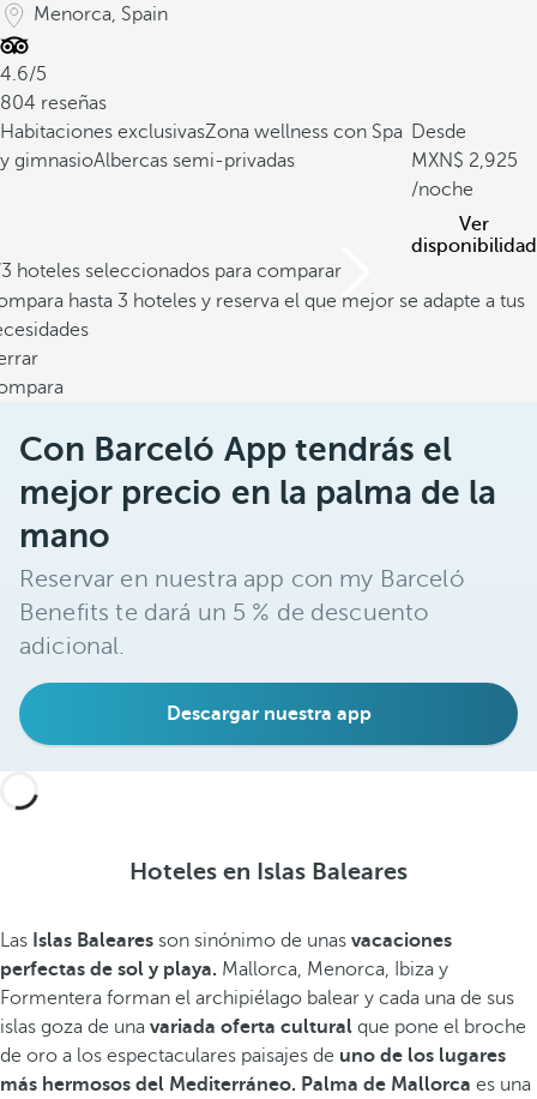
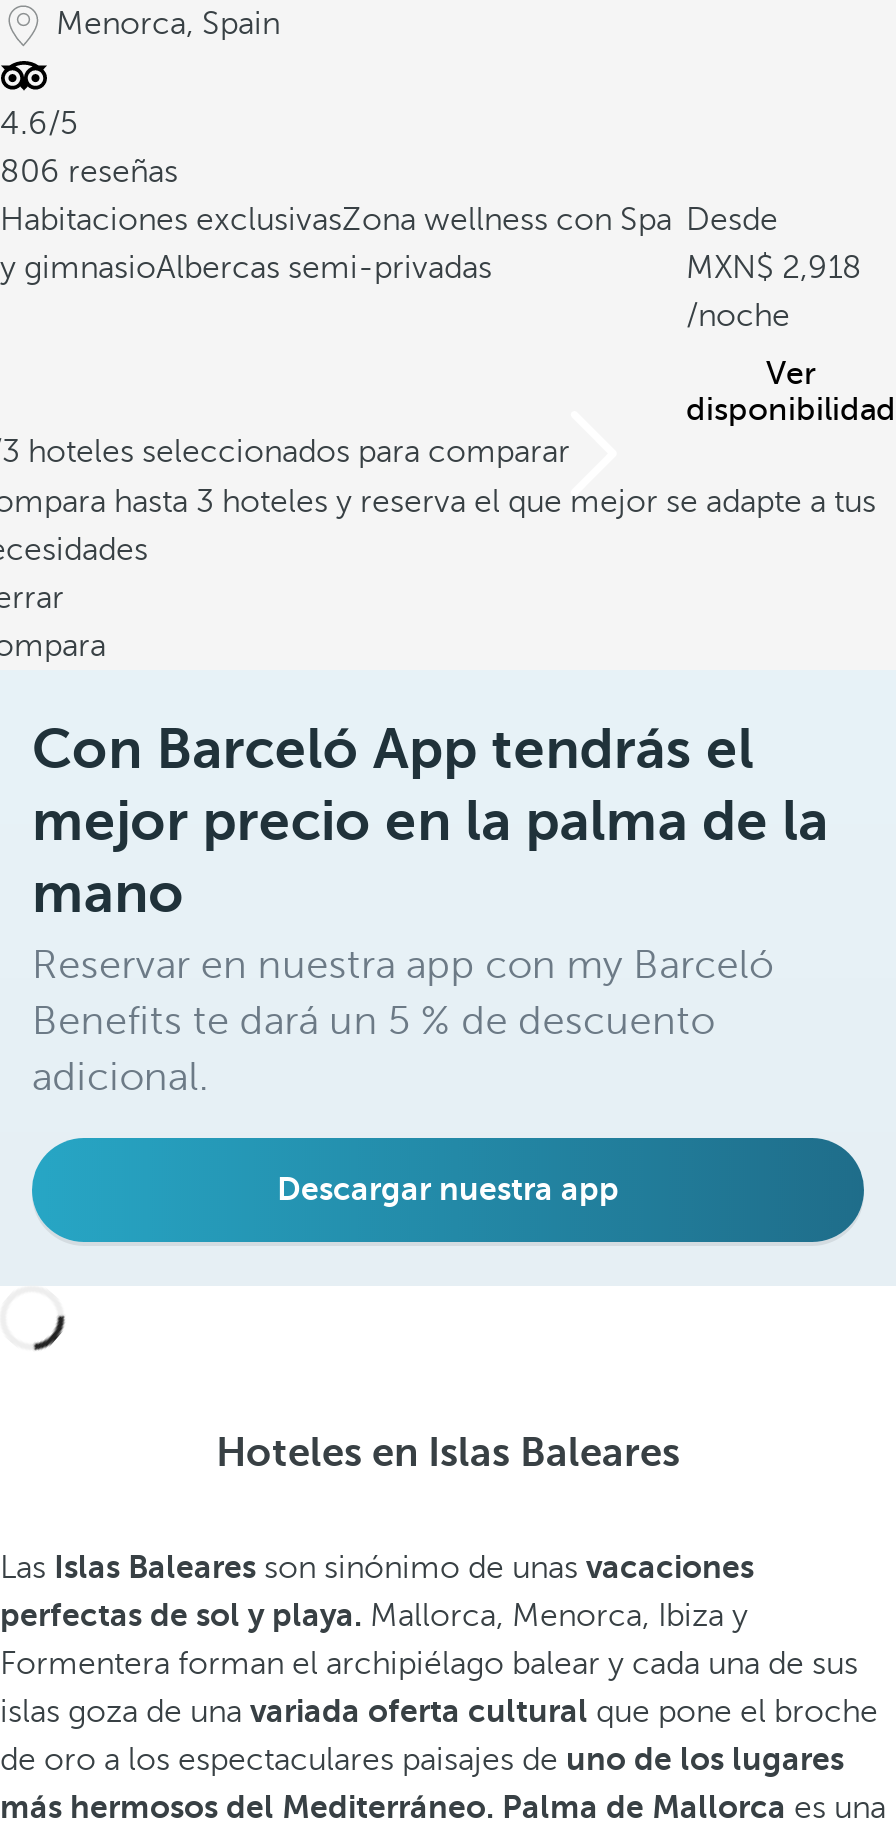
- 804 reseñas
+ 806 reseñas

- 2,925
+ 2,918
